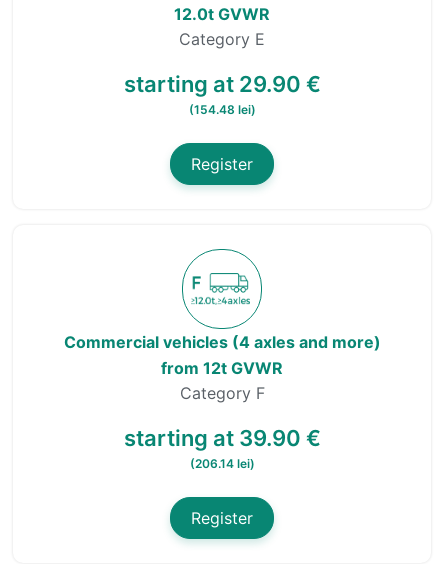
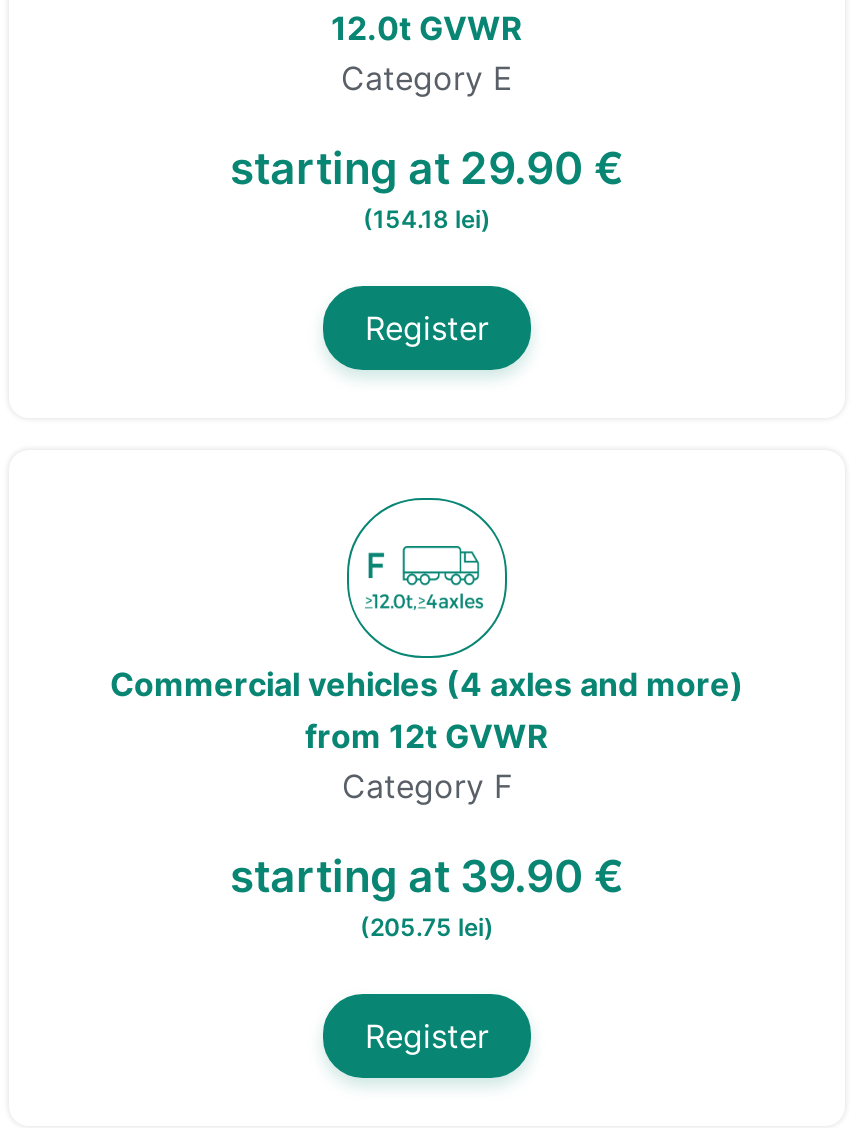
- (154.48 lei)
+ (154.18 lei)

- (206.14 lei)
+ (205.75 lei)
